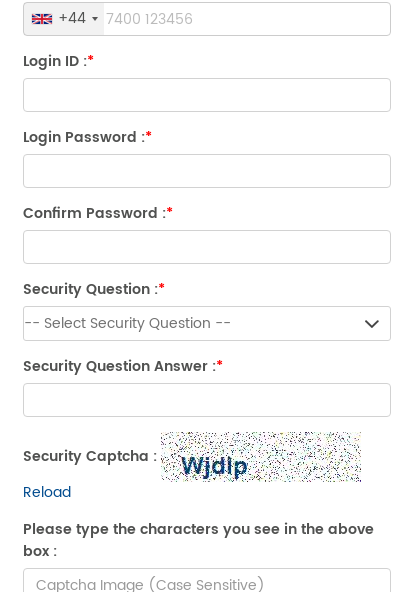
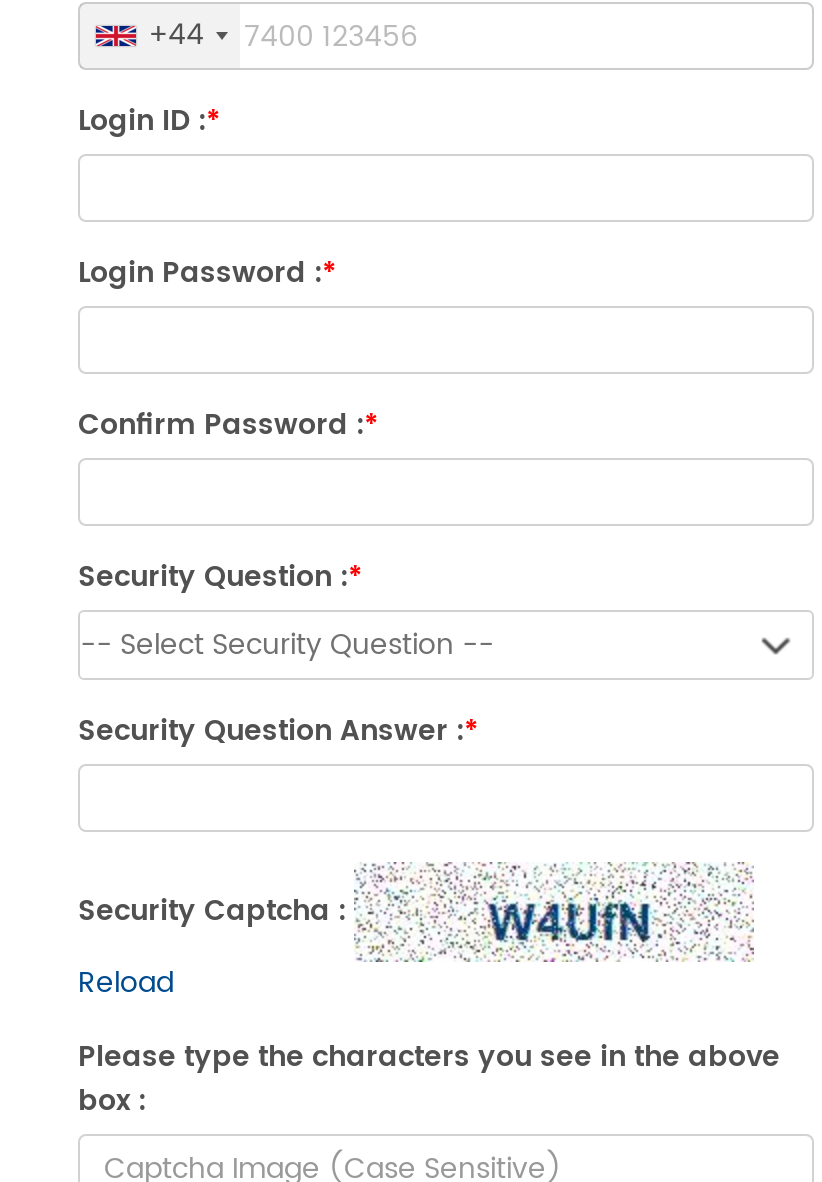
- [image]
+ [image]
